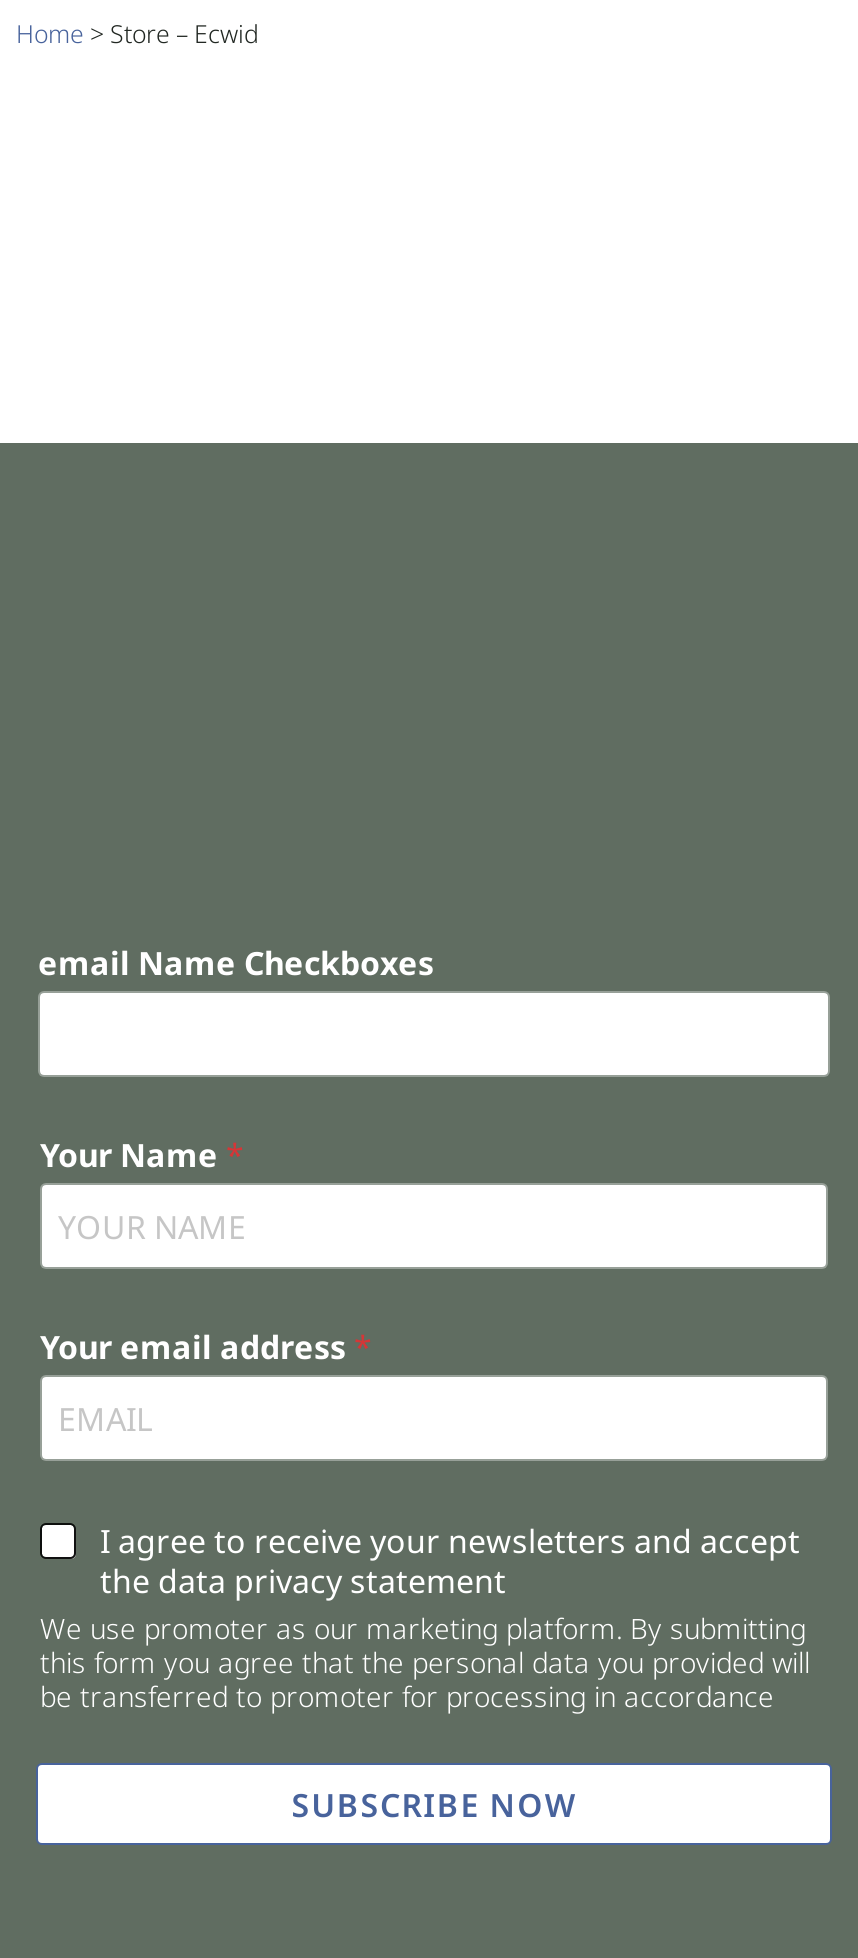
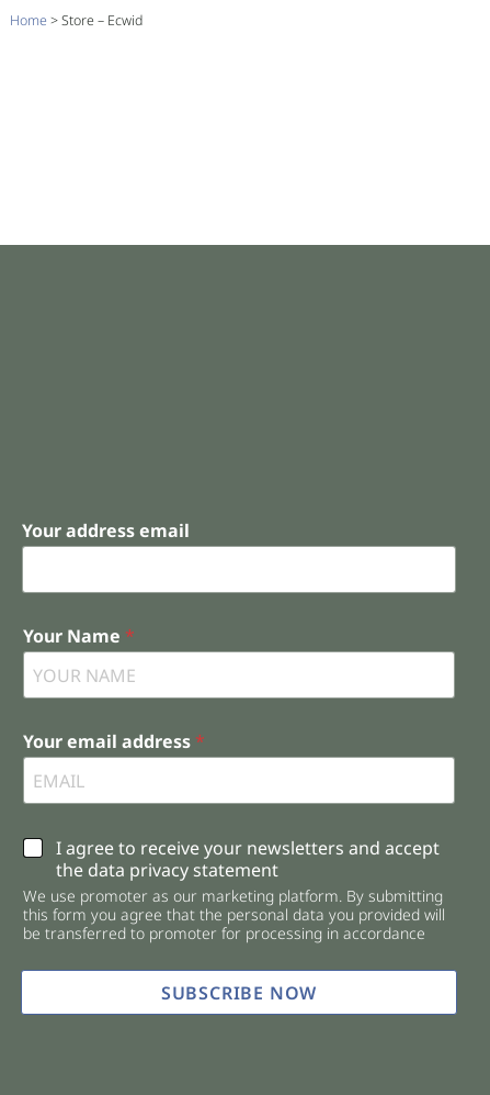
- email Name Checkboxes
+ Your address email
